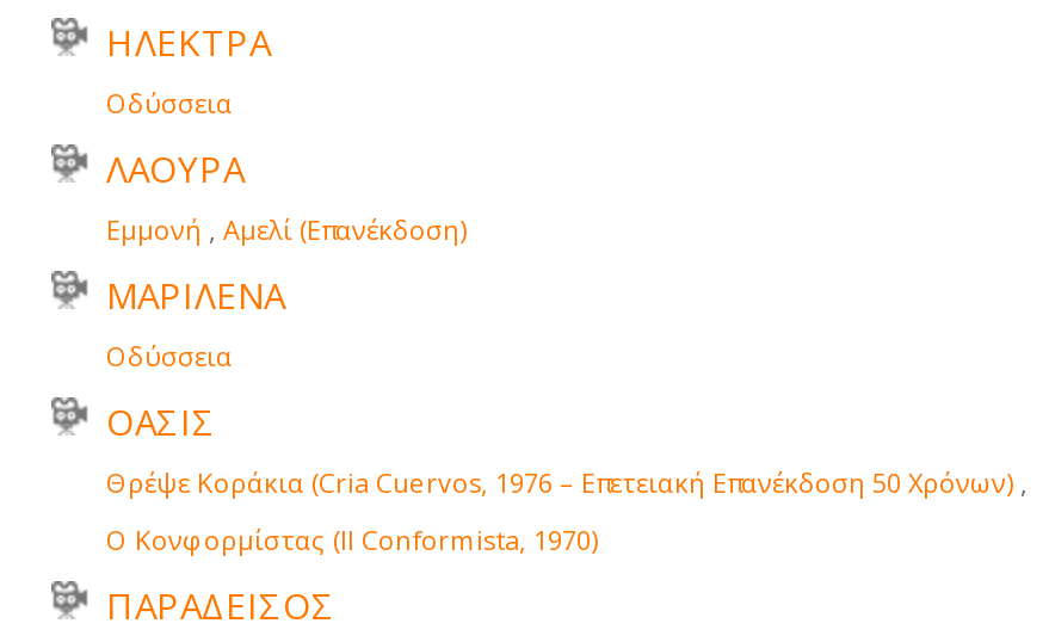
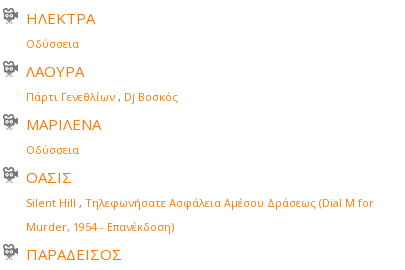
- Εμμονή, Αμελί (Επανέκδοση)
+ Πάρτι Γενεθλίων, Dj Βοσκός

- Θρέψε Κοράκια (Cria Cuervos, 1976 – Επετειακή Επανέκδοση 50 Χρόνων),
+ Silent Hill, Τηλεφωνήσατε Ασφάλεια Αμέσου Δράσεως (Dial M for

- Ο Κονφορμίστας (Il Conformista, 1970)
+ Murder, 1954 - Επανέκδοση)
